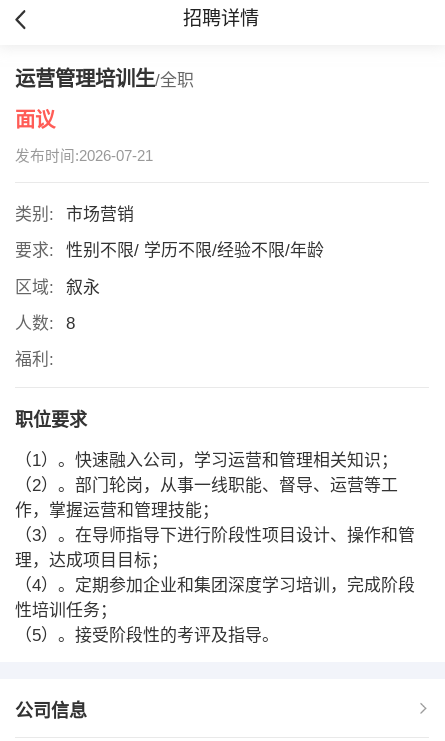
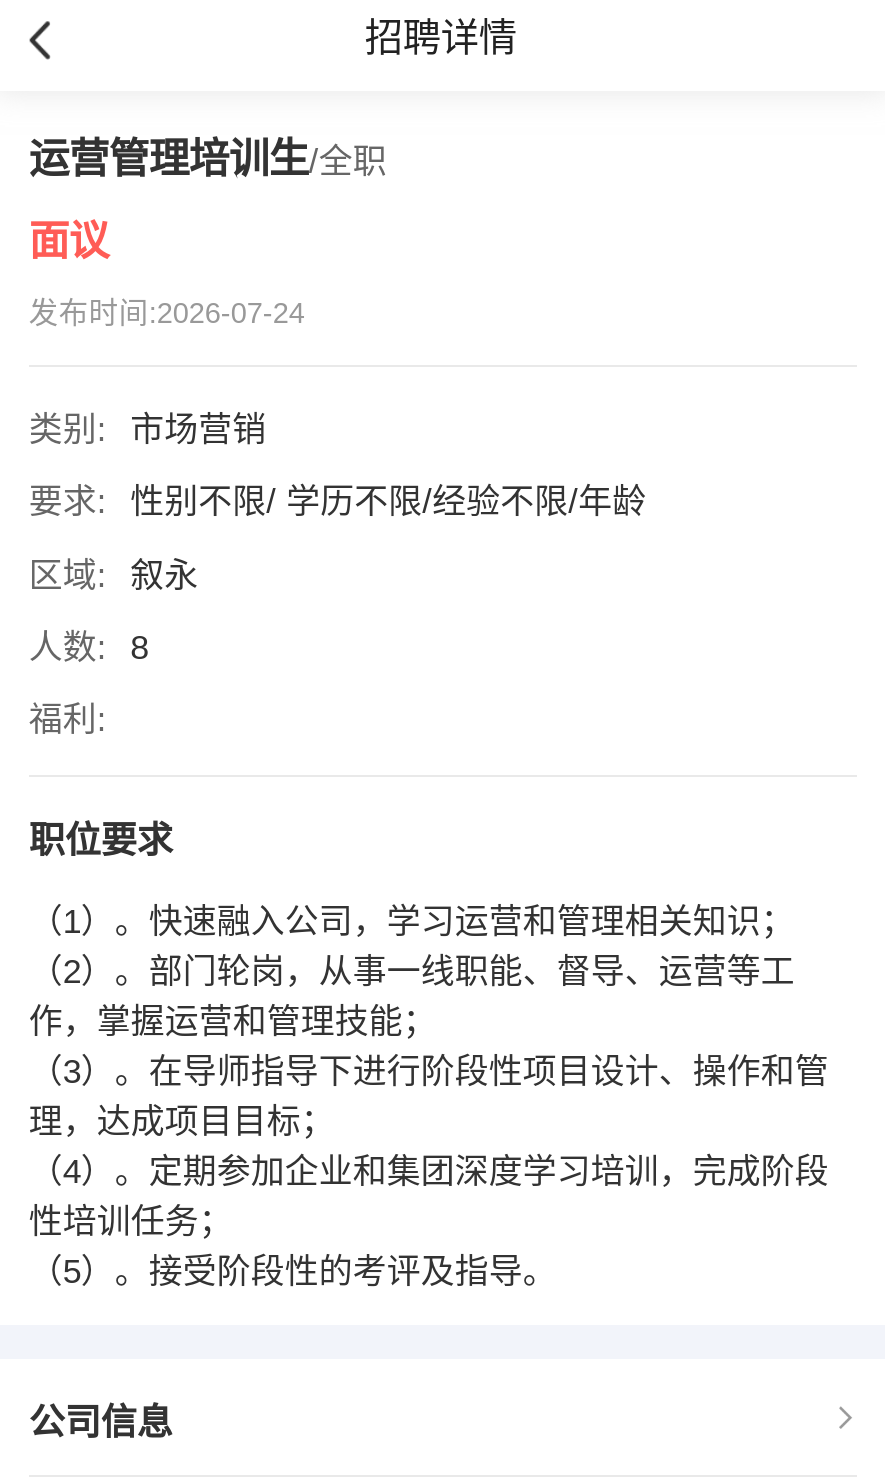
- 发布时间:2026-07-21
+ 发布时间:2026-07-24
